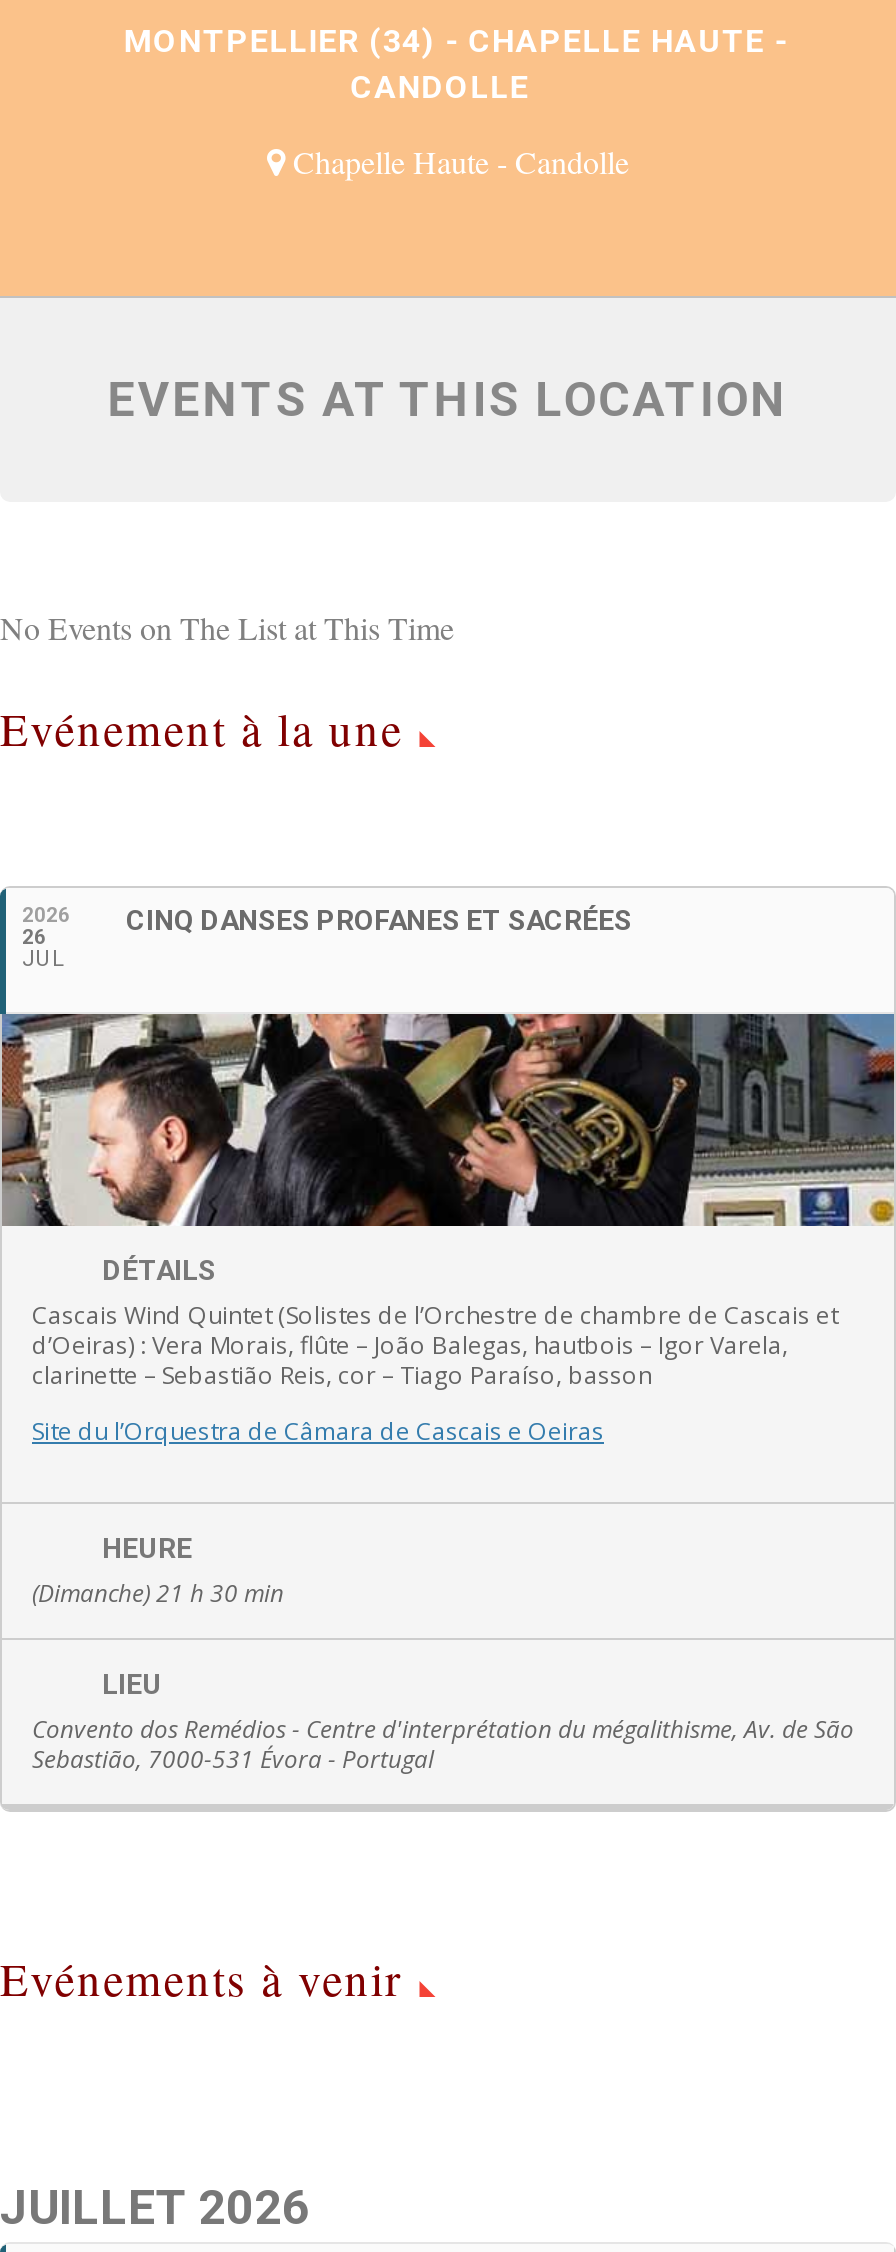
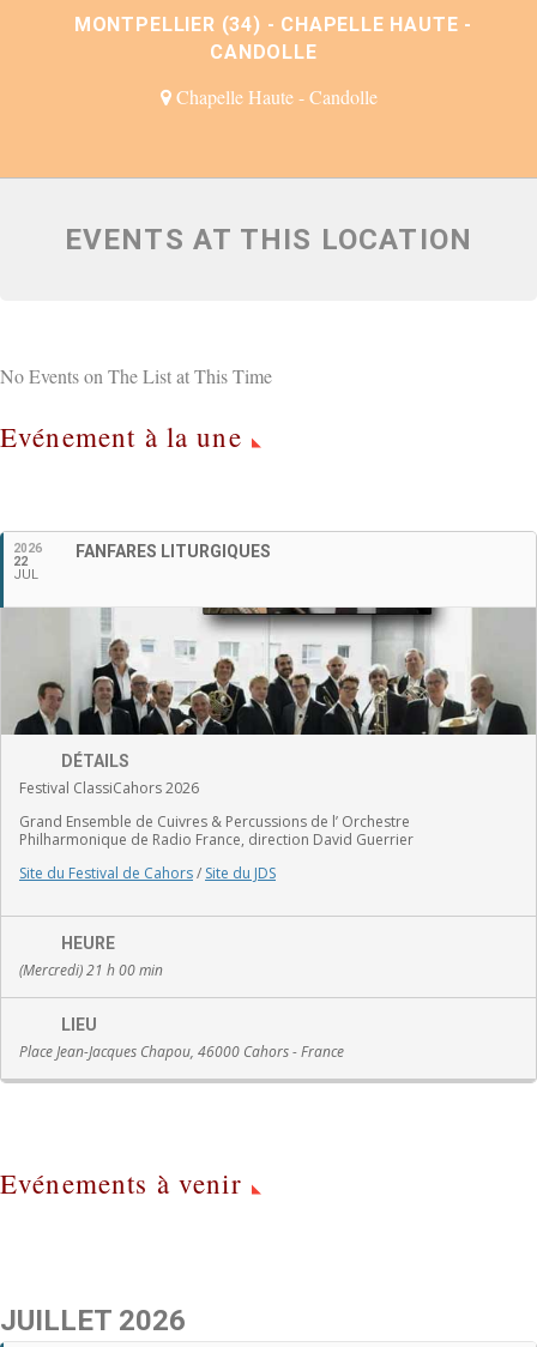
- CINQ DANSES PROFANES ET SACRÉES
+ FANFARES LITURGIQUES

- 26
+ 22

- [image]
- Cascais Wind Quintet (Solistes de l’Orchestre de chambre de Cascais et
- d’Oeiras) : Vera Morais, flûte – João Balegas, hautbois – Igor Varela,
- clarinette – Sebastião Reis, cor – Tiago Paraíso, basson
- Site du l’Orquestra de Câmara de Cascais e Oeiras
+ [image]
+ Festival ClassiCahors 2026
+ Grand Ensemble de Cuivres & Percussions de l’ Orchestre
+ Philharmonique de Radio France, direction David Guerrier
+ Site du Festival de Cahors / Site du JDS

- (Dimanche) 21 h 30 min
+ (Mercredi) 21 h 00 min

- Convento dos Remédios - Centre d'interprétation du mégalithisme, Av. de São
- Sebastião, 7000-531 Évora - Portugal
+ Place Jean-Jacques Chapou, 46000 Cahors - France
